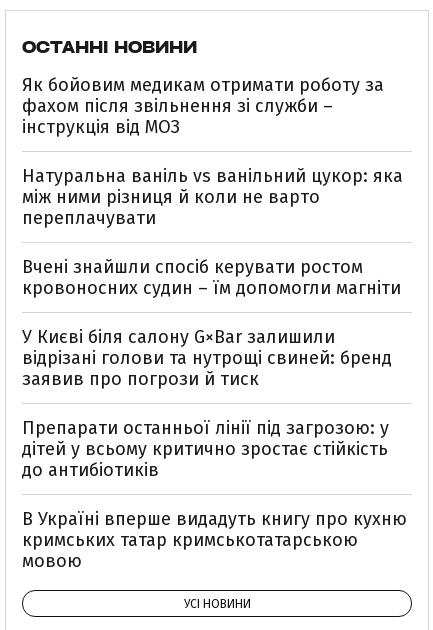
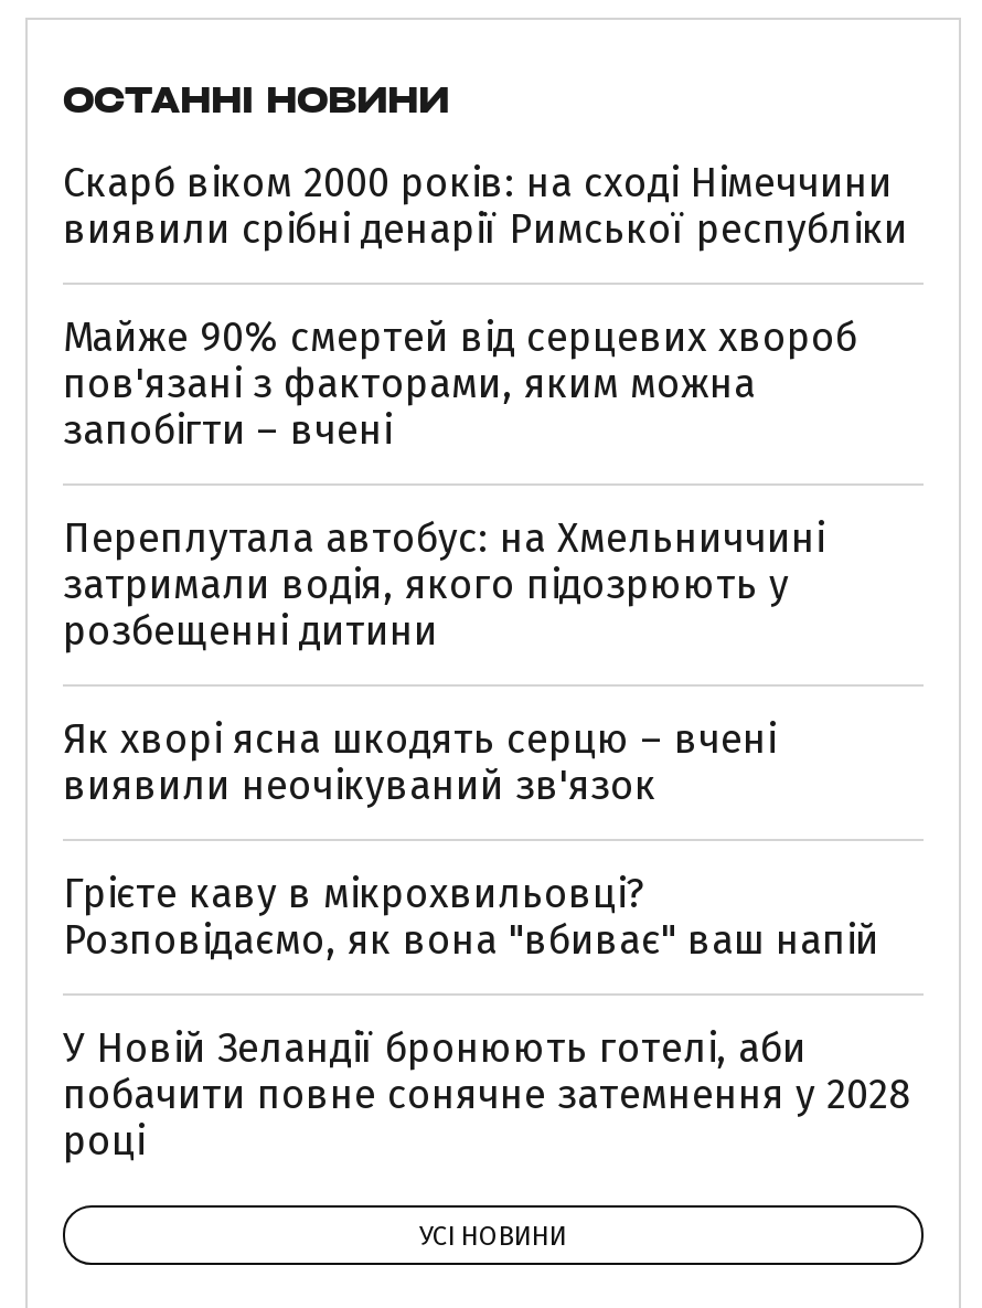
- Як бойовим медикам отримати роботу за
- фахом після звільнення зі служби –
- інструкція від МОЗ
+ Скарб віком 2000 років: на сході Німеччини
+ виявили срібні денарії Римської республіки

- Натуральна ваніль vs ванільний цукор: яка
- між ними різниця й коли не варто
- переплачувати
+ Майже 90% смертей від серцевих хвороб
+ пов'язані з факторами, яким можна
+ запобігти – вчені

- Вчені знайшли спосіб керувати ростом
- кровоносних судин – їм допомогли магніти
+ Переплутала автобус: на Хмельниччині
+ затримали водія, якого підозрюють у
+ розбещенні дитини

- У Києві біля салону G×Bar залишили
- відрізані голови та нутрощі свиней: бренд
- заявив про погрози й тиск
+ Як хворі ясна шкодять серцю – вчені
+ виявили неочікуваний зв'язок

- Препарати останньої лінії під загрозою: у
- дітей у всьому критично зростає стійкість
- до антибіотиків
+ Грієте каву в мікрохвильовці?
+ Розповідаємо, як вона "вбиває" ваш напій

- В Україні вперше видадуть книгу про кухню
- кримських татар кримськотатарською
- мовою
+ У Новій Зеландії бронюють готелі, аби
+ побачити повне сонячне затемнення у 2028
+ році
